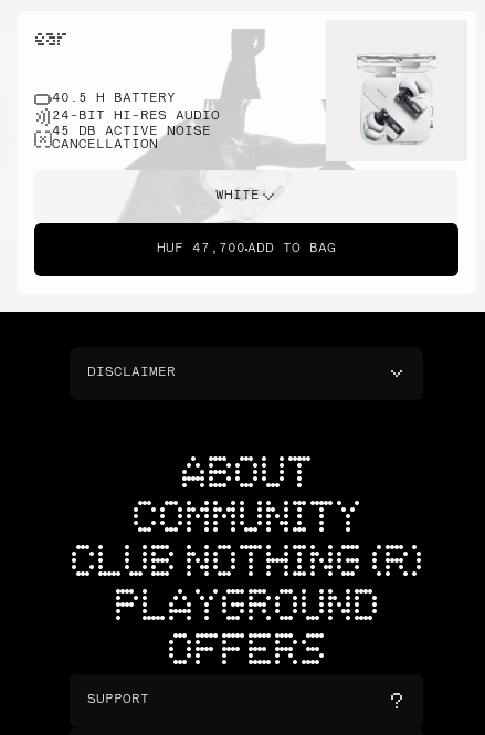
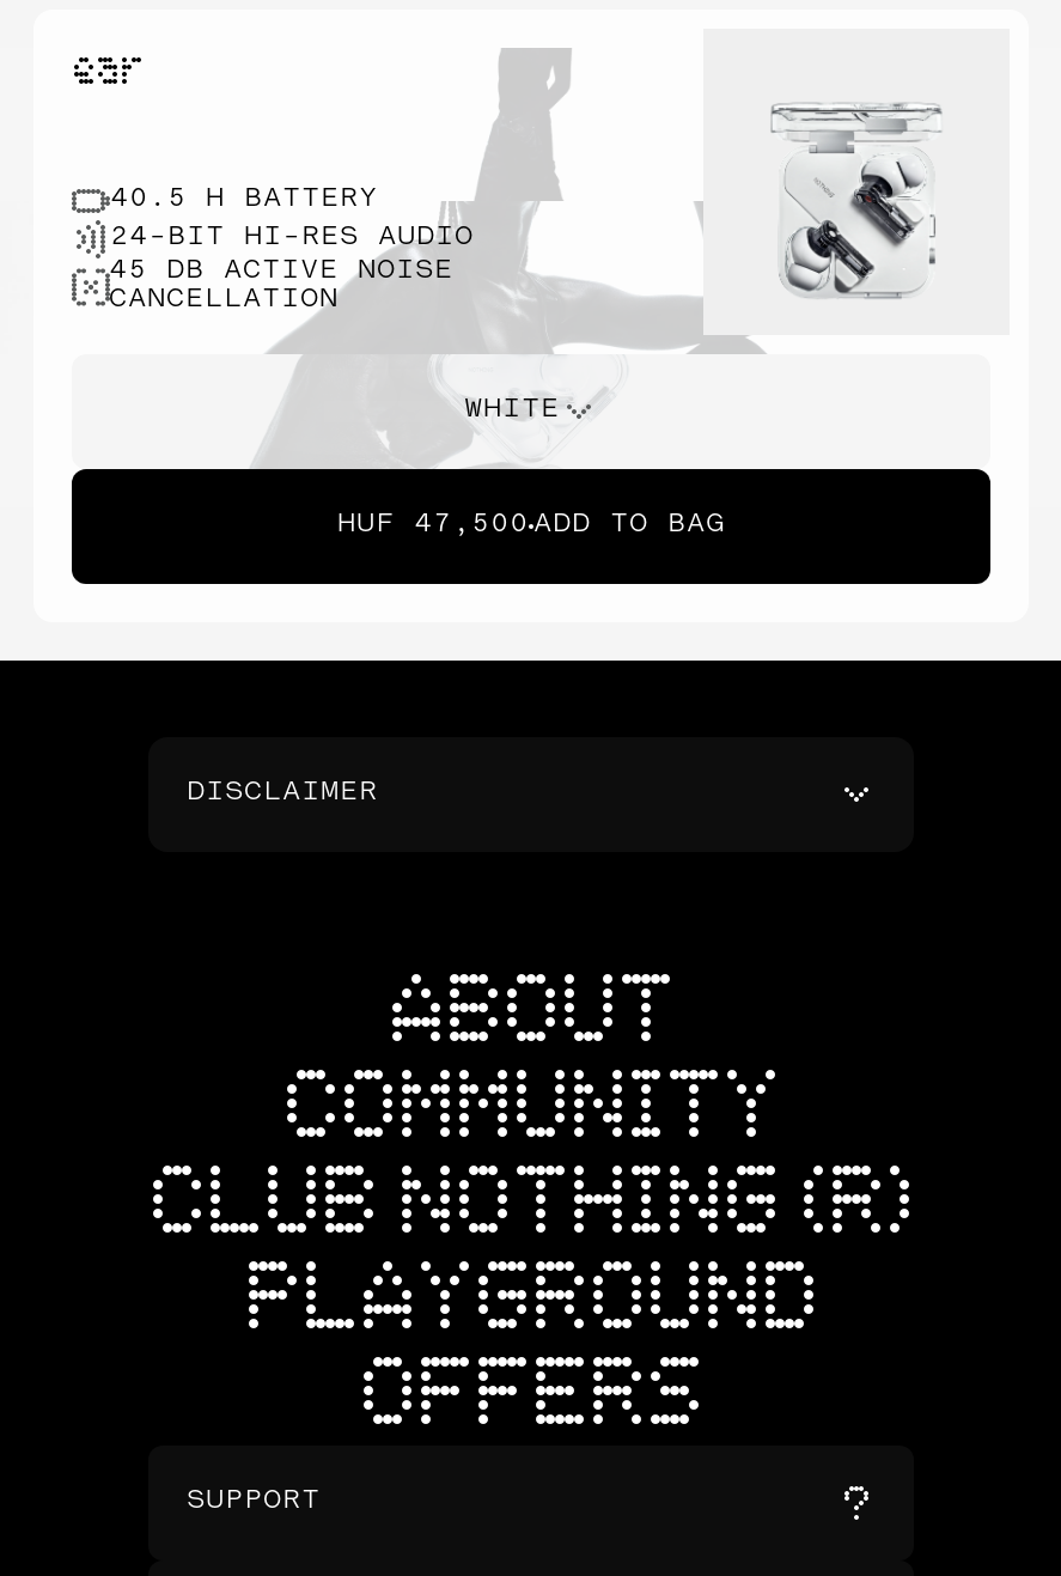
- HUF 47,700 ADD TO BAG
+ HUF 47,500 ADD TO BAG
